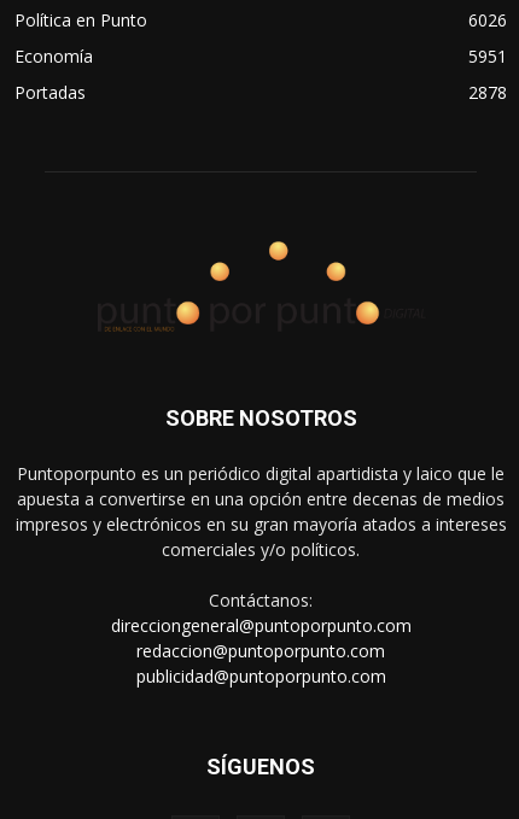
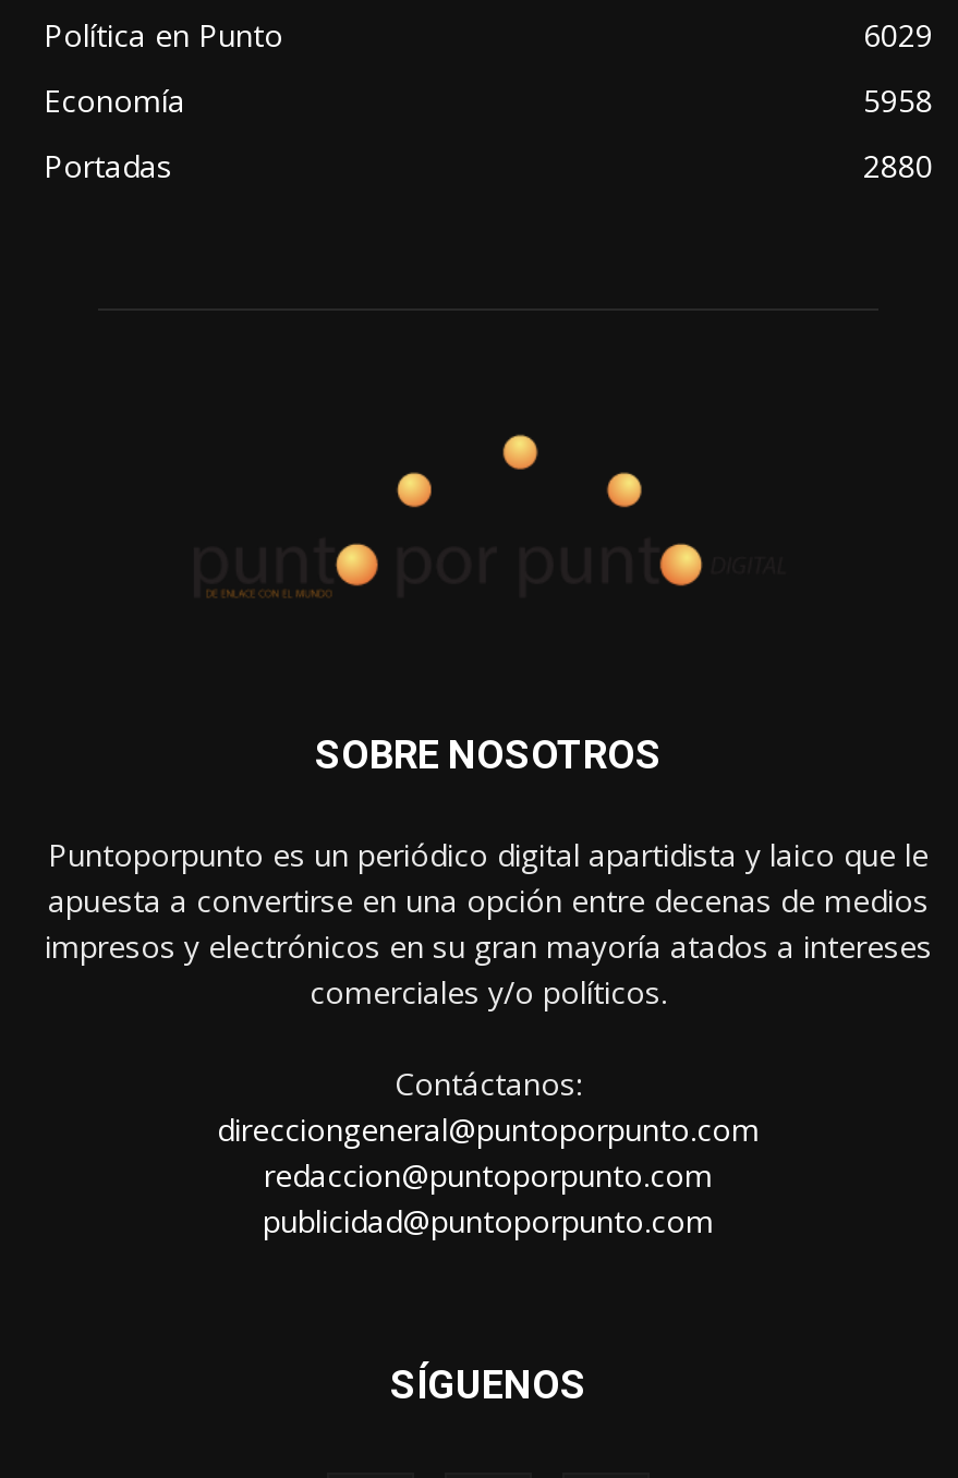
- 6026
+ 6029

- 5951
+ 5958

- 2878
+ 2880
